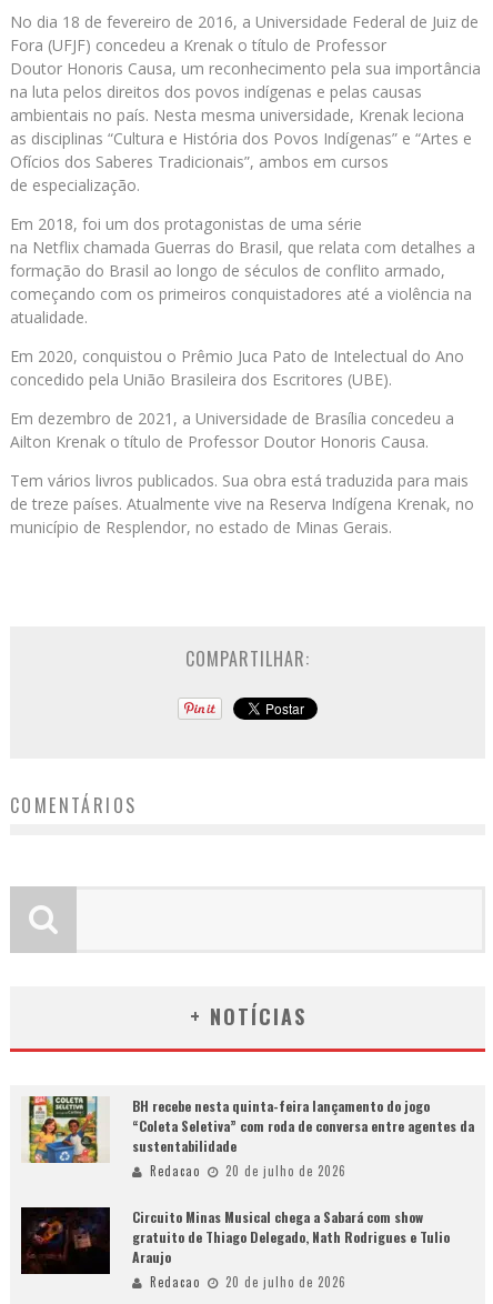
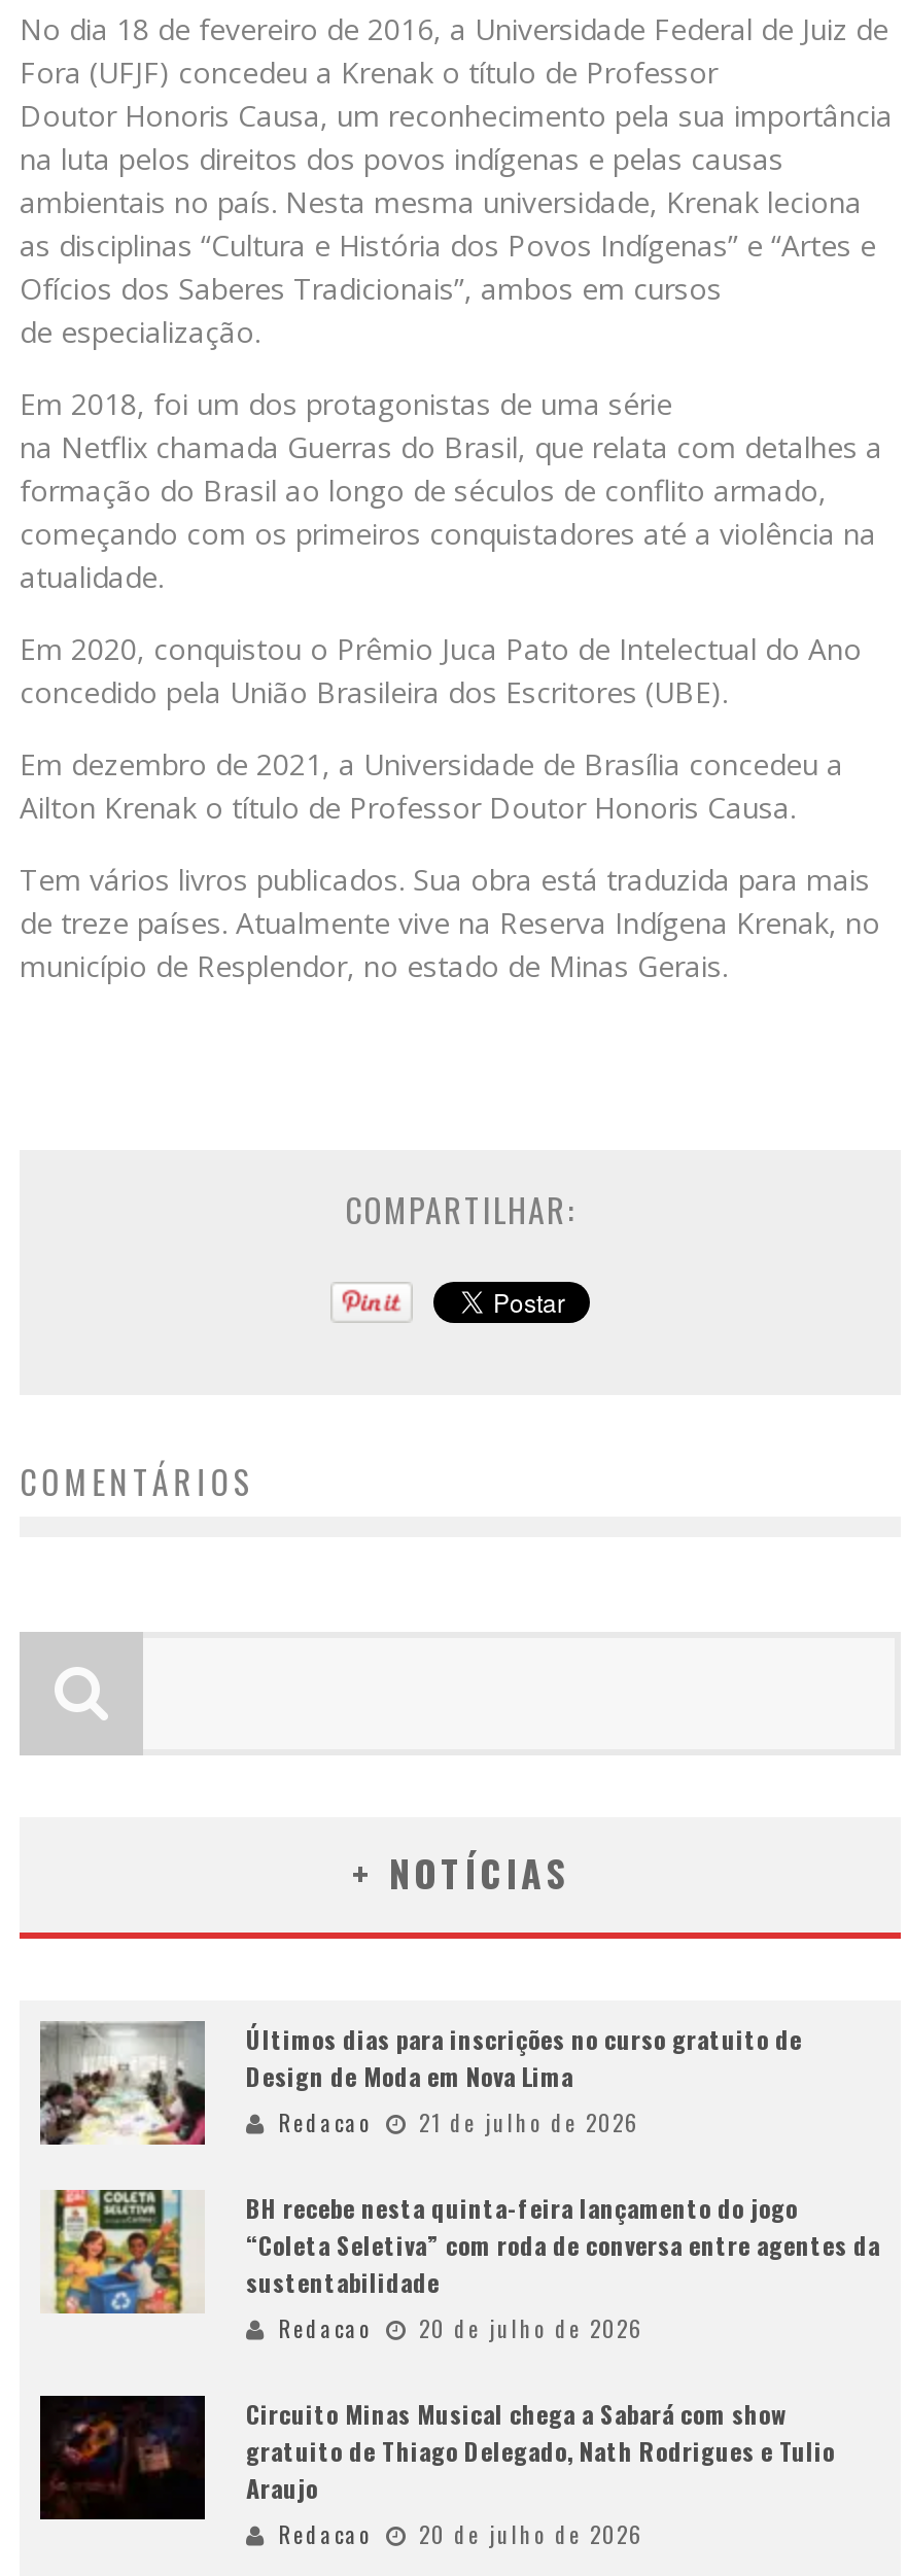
+ [image]
+ Últimos dias para inscrições no curso gratuito de
+ Design de Moda em Nova Lima
+ Redacao
+ 21 de julho de 2026
